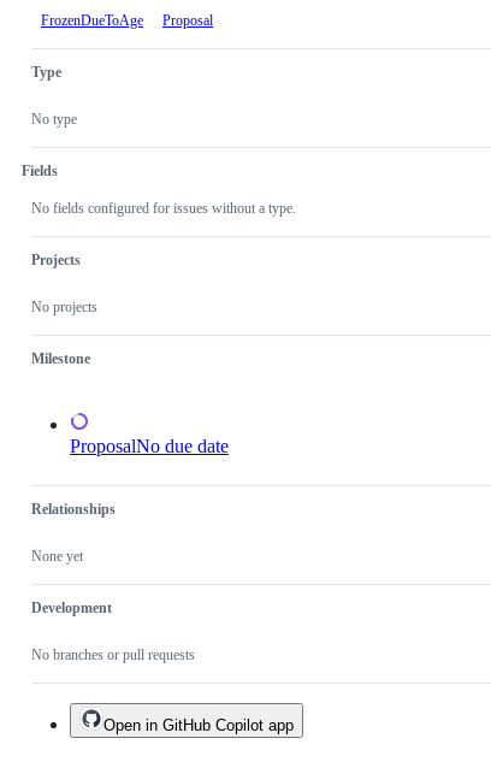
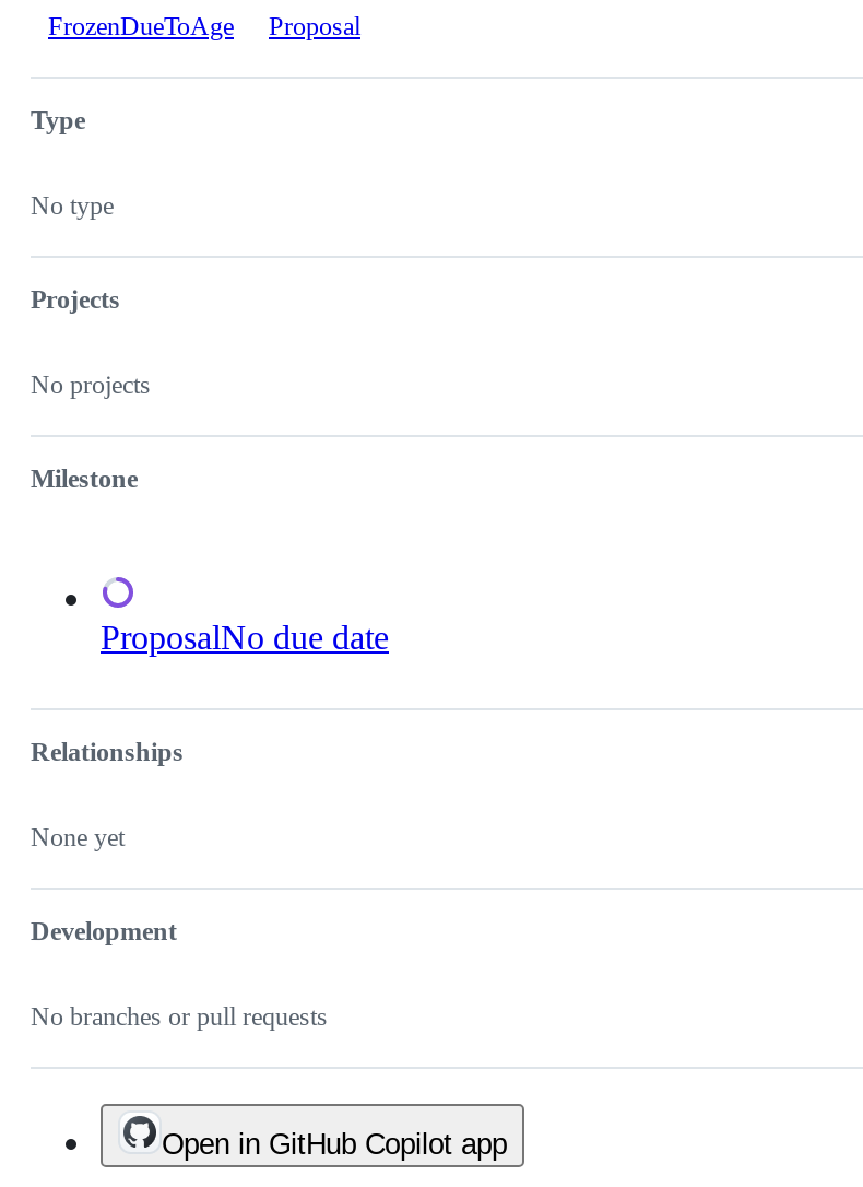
- Fields
- No fields configured for issues without a type.
